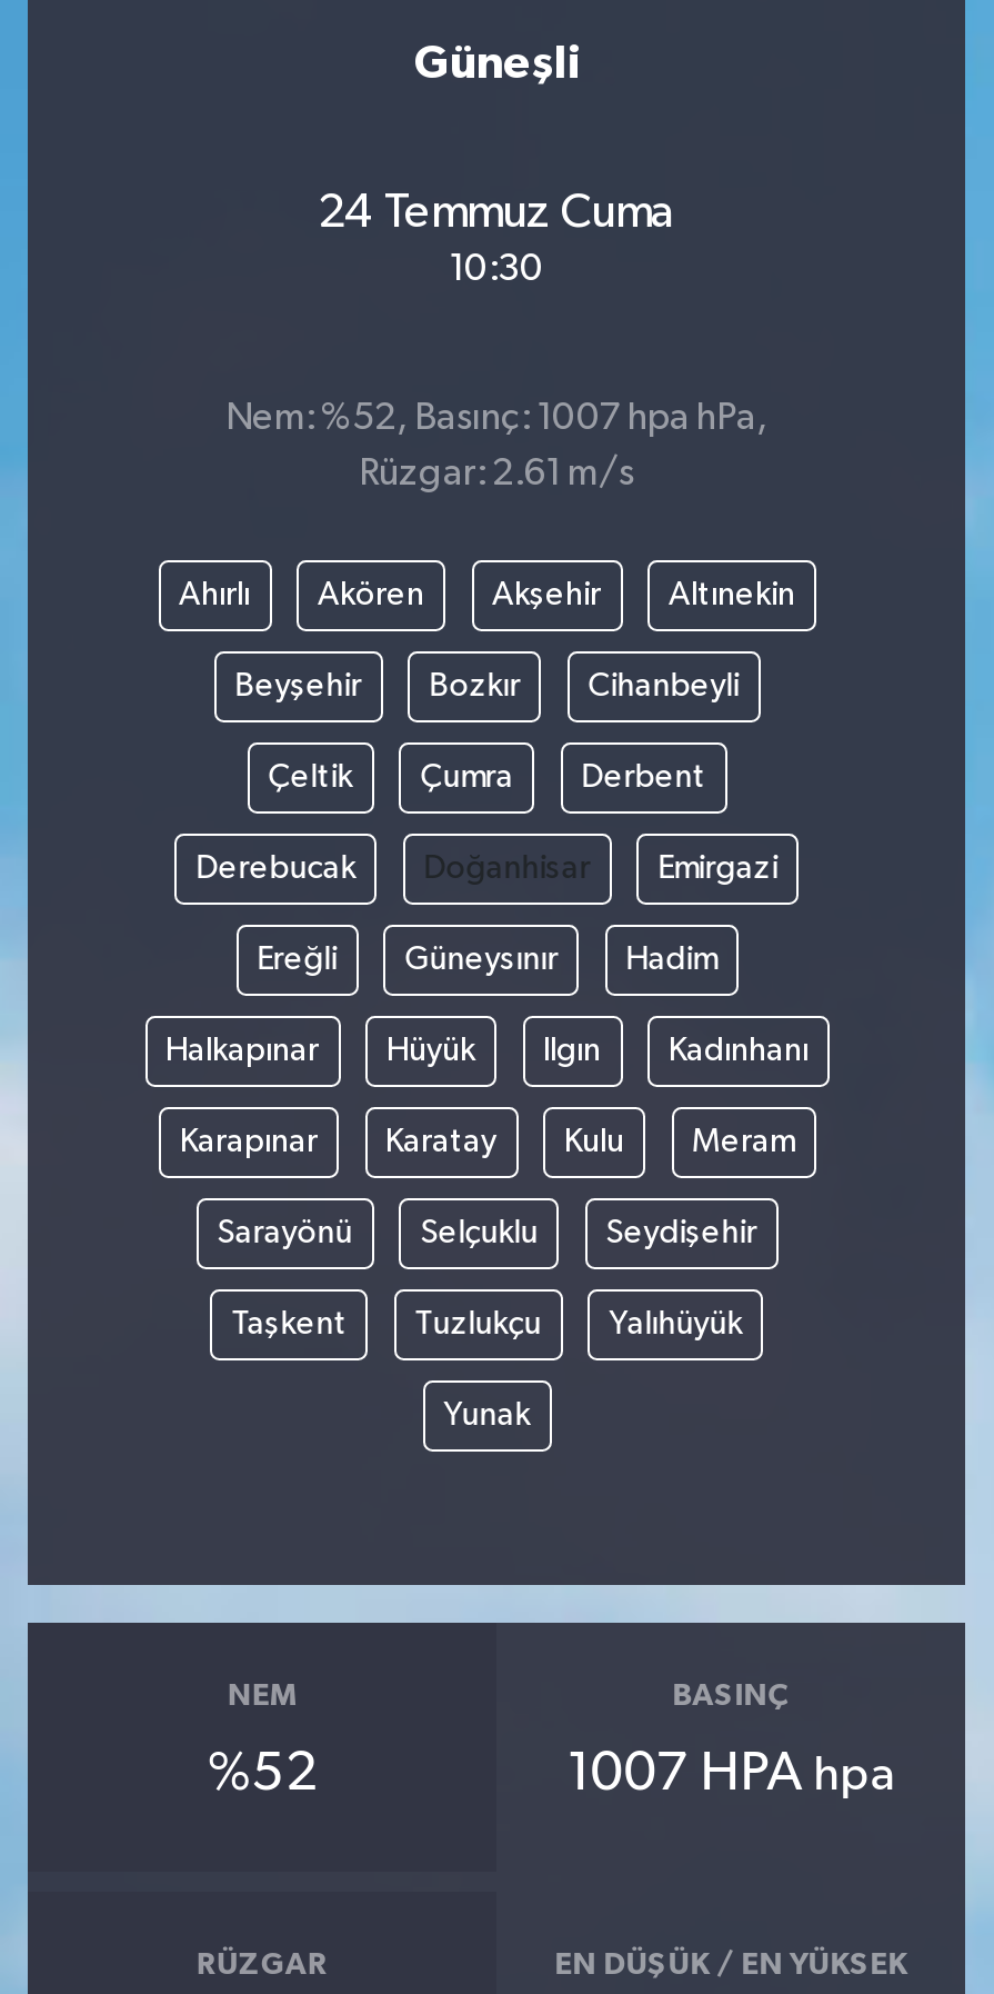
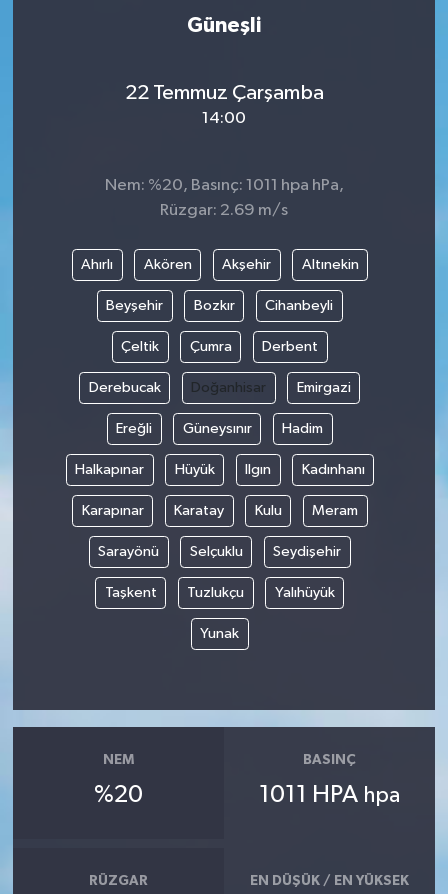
- 24 Temmuz Cuma
+ 22 Temmuz Çarşamba

- 10:30
+ 14:00

- Nem: %52, Basınç: 1007 hpa hPa,
+ Nem: %20, Basınç: 1011 hpa hPa,

- Rüzgar: 2.61 m/s
+ Rüzgar: 2.69 m/s

- %52
+ %20

- 1007 HPA hpa
+ 1011 HPA hpa
